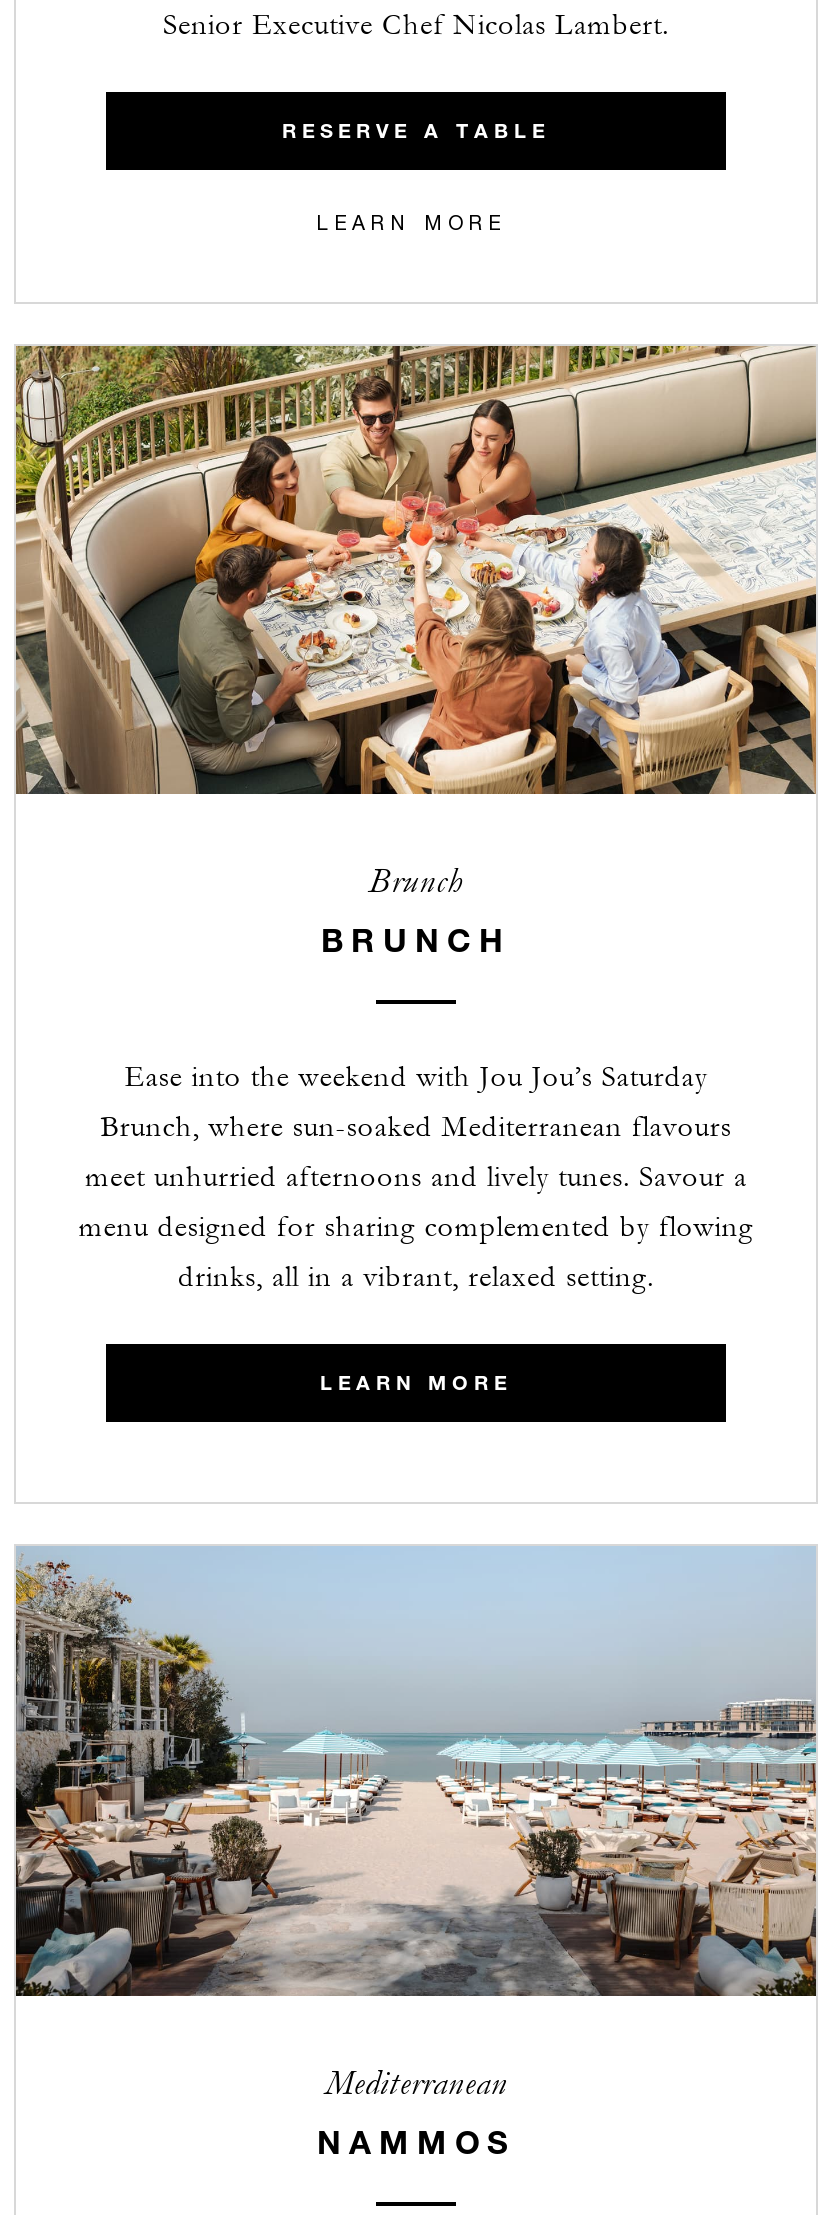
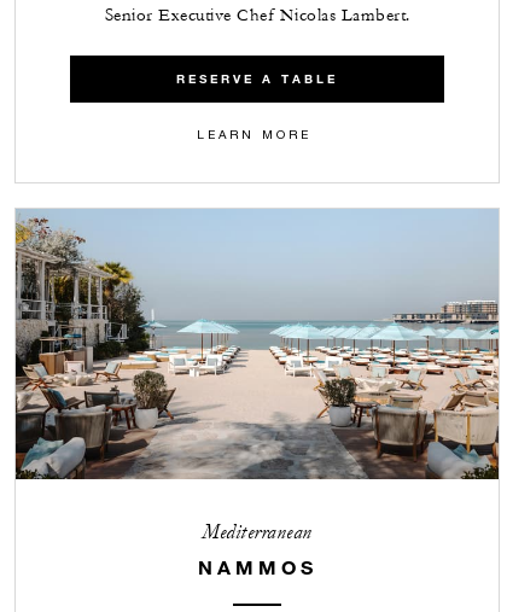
- [image]
- Brunch
- BRUNCH

- Ease into the weekend with Jou Jou’s Saturday
- Brunch, where sun-soaked Mediterranean flavours
- meet unhurried afternoons and lively tunes. Savour a
- menu designed for sharing complemented by flowing
- drinks, all in a vibrant, relaxed setting.
- LEARN MORE
